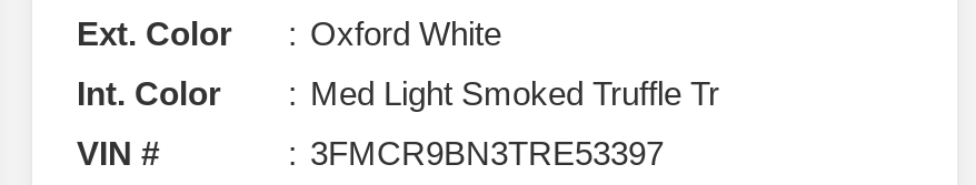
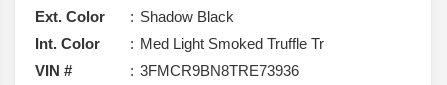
- Oxford White
+ Shadow Black

- 3FMCR9BN3TRE53397
+ 3FMCR9BN8TRE73936
